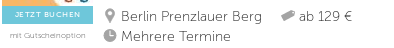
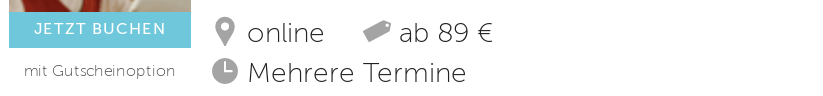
- Berlin Prenzlauer Berg
- ab 129 €
+ online
+ ab 89 €
